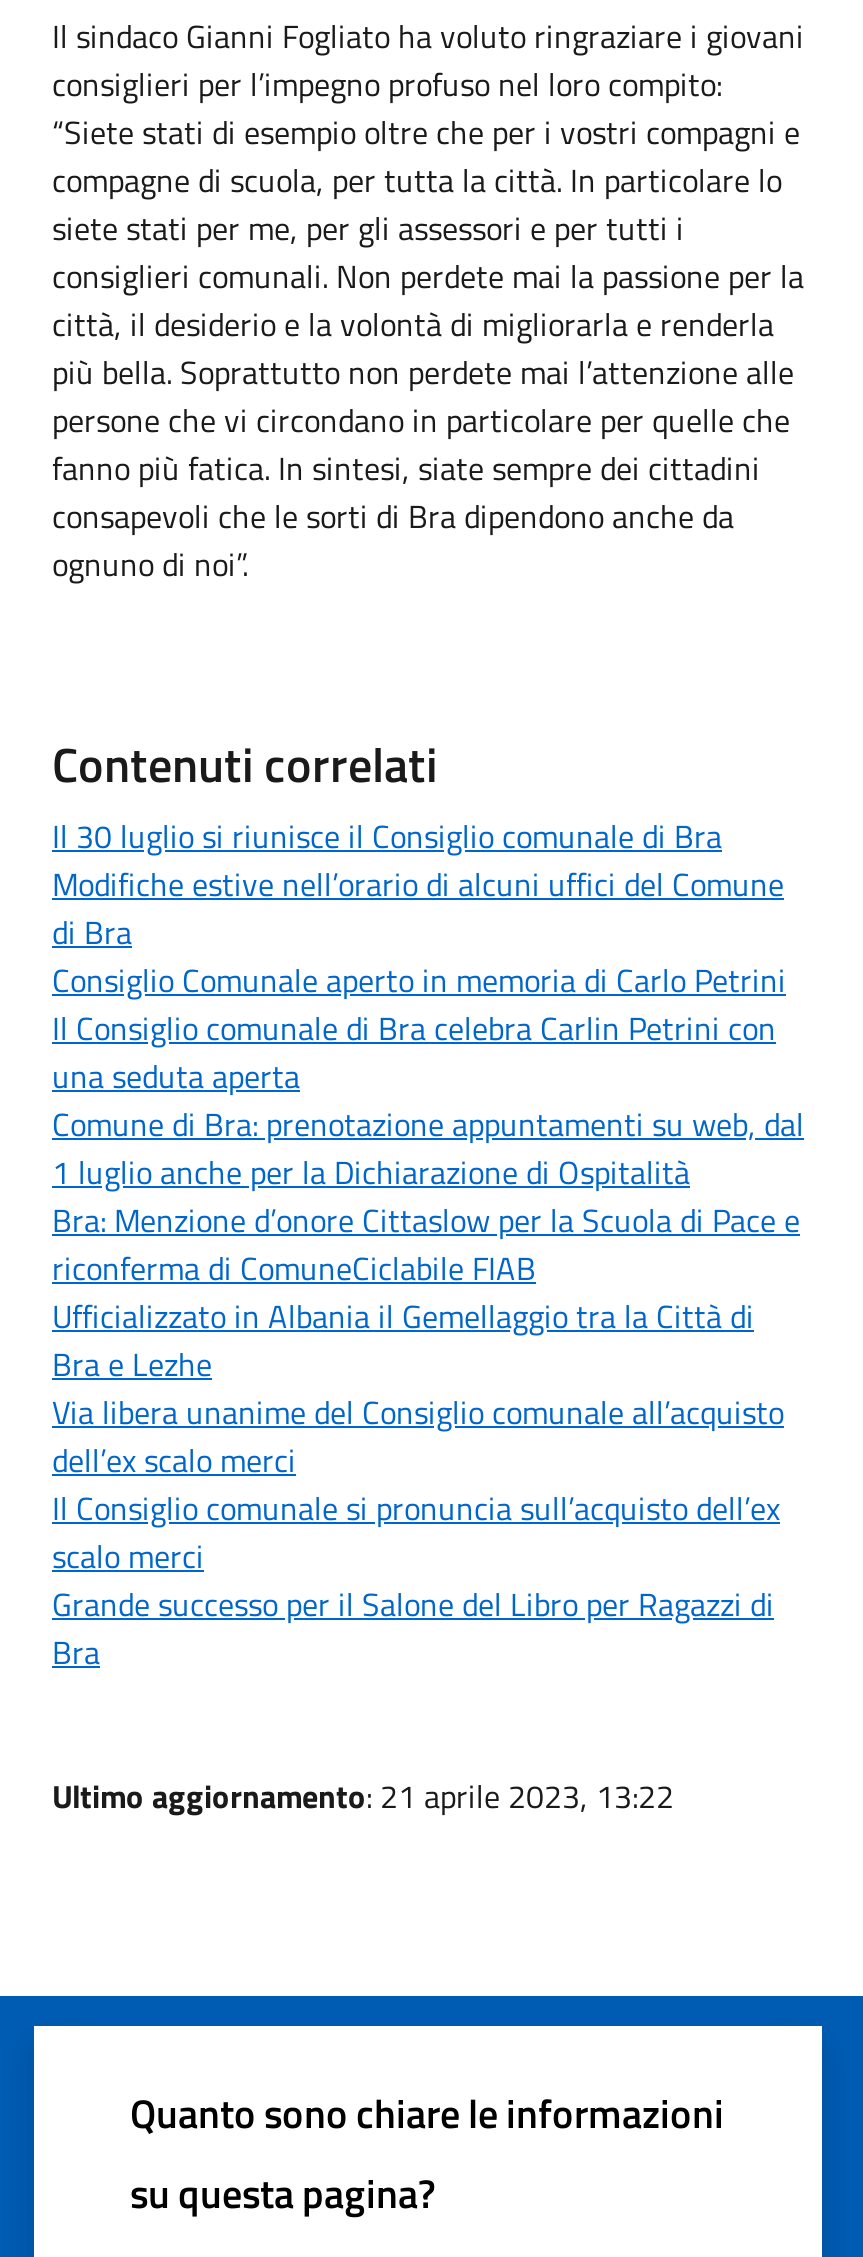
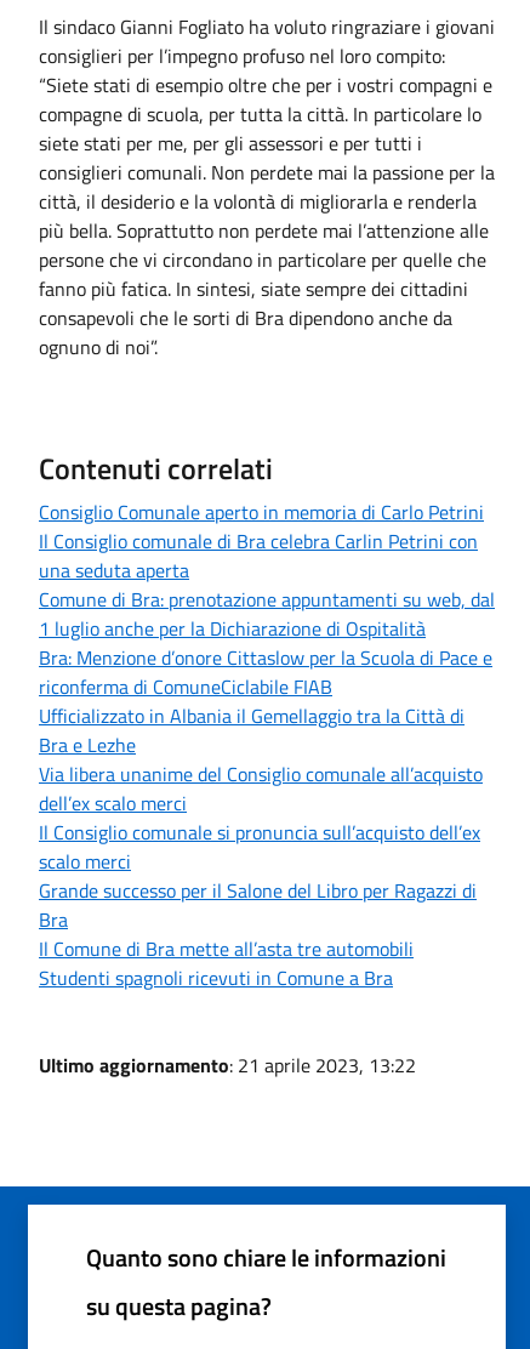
- Il 30 luglio si riunisce il Consiglio comunale di Bra
- Modifiche estive nell’orario di alcuni uffici del Comune
- di Bra

moved up: Consiglio Comunale aperto in memoria di Carlo Petrini | Il Consiglio comunale di Bra celebra Carlin Petrini con | una seduta aperta | ... | Grande successo per il Salone del Libro per Ragazzi di | Bra

+ Il Comune di Bra mette all’asta tre automobili
+ Studenti spagnoli ricevuti in Comune a Bra
